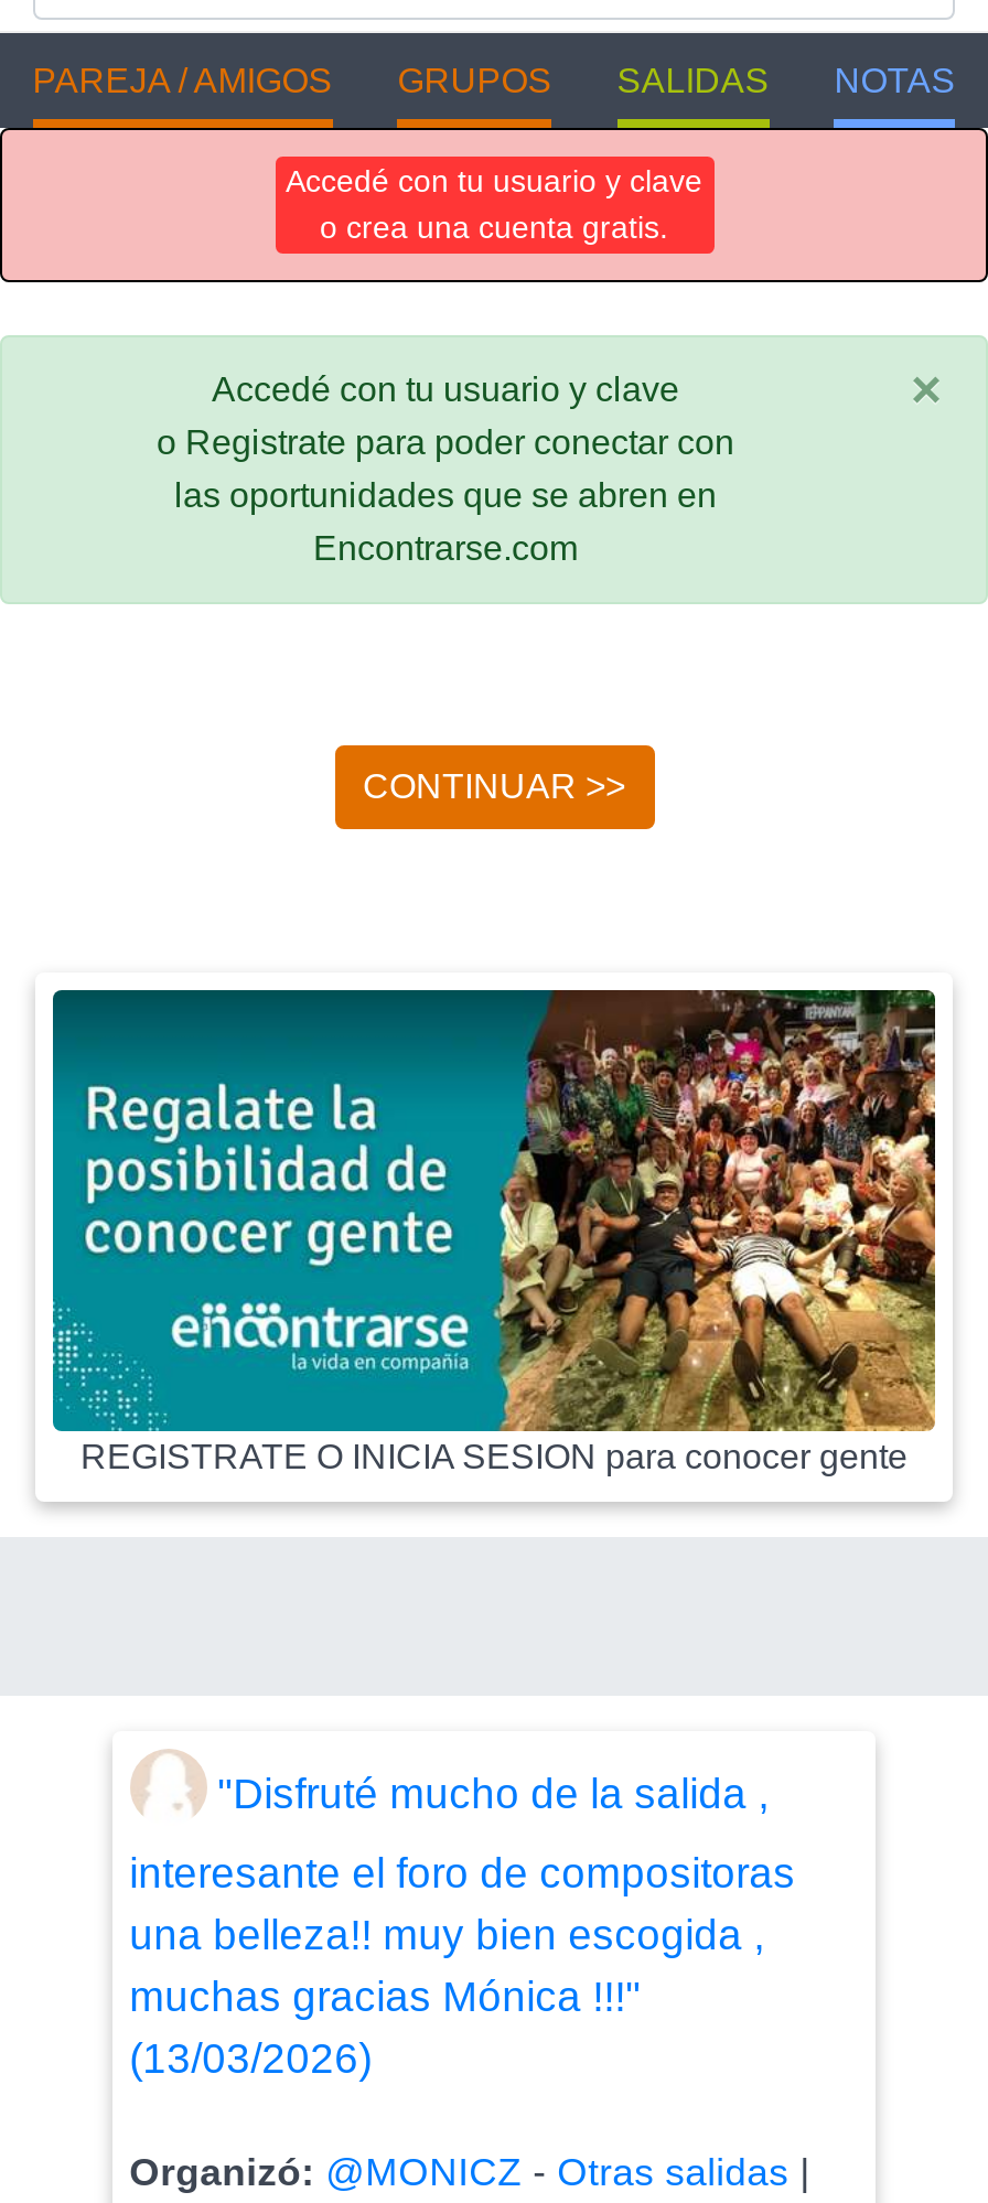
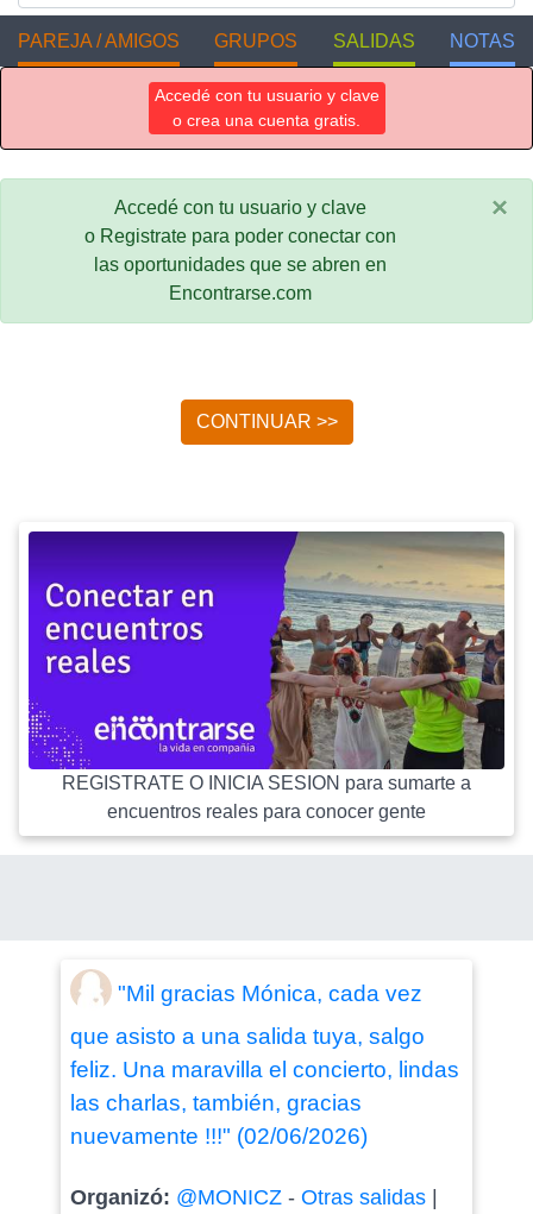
- [image]
- REGISTRATE O INICIA SESION para conocer gente
+ [image]
+ REGISTRATE O INICIA SESION para sumarte a
+ encuentros reales para conocer gente

- "Disfruté mucho de la salida ,
+ "Mil gracias Mónica, cada vez

- interesante el foro de compositoras
- una belleza!! muy bien escogida ,
- muchas gracias Mónica !!!"
- (13/03/2026)
+ que asisto a una salida tuya, salgo
+ feliz. Una maravilla el concierto, lindas
+ las charlas, también, gracias
+ nuevamente !!!" (02/06/2026)
